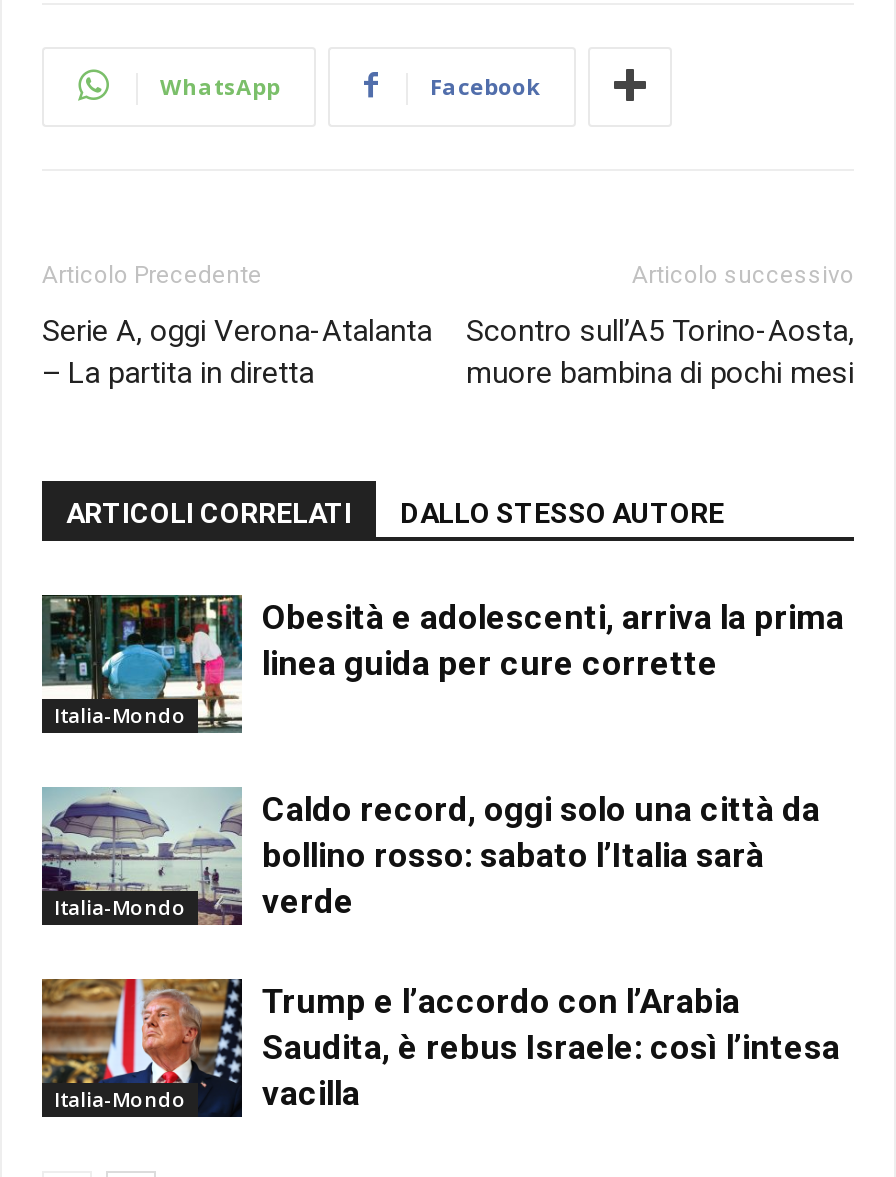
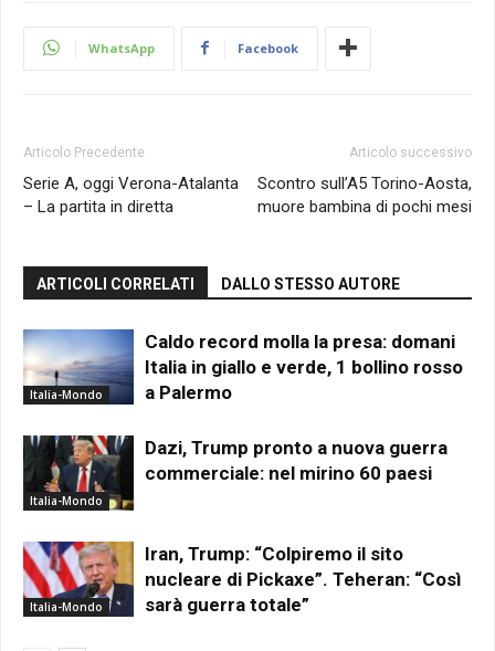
- [image]
- Obesità e adolescenti, arriva la prima
- linea guida per cure corrette
+ [image]
+ Caldo record molla la presa: domani
+ Italia in giallo e verde, 1 bollino rosso
+ a Palermo

- [image]
- Caldo record, oggi solo una città da
- bollino rosso: sabato l’Italia sarà
- verde
+ [image]
+ Dazi, Trump pronto a nuova guerra
+ commerciale: nel mirino 60 paesi

- [image]
- Trump e l’accordo con l’Arabia
- Saudita, è rebus Israele: così l’intesa
- vacilla
+ [image]
+ Iran, Trump: “Colpiremo il sito
+ nucleare di Pickaxe”. Teheran: “Così
+ sarà guerra totale”
